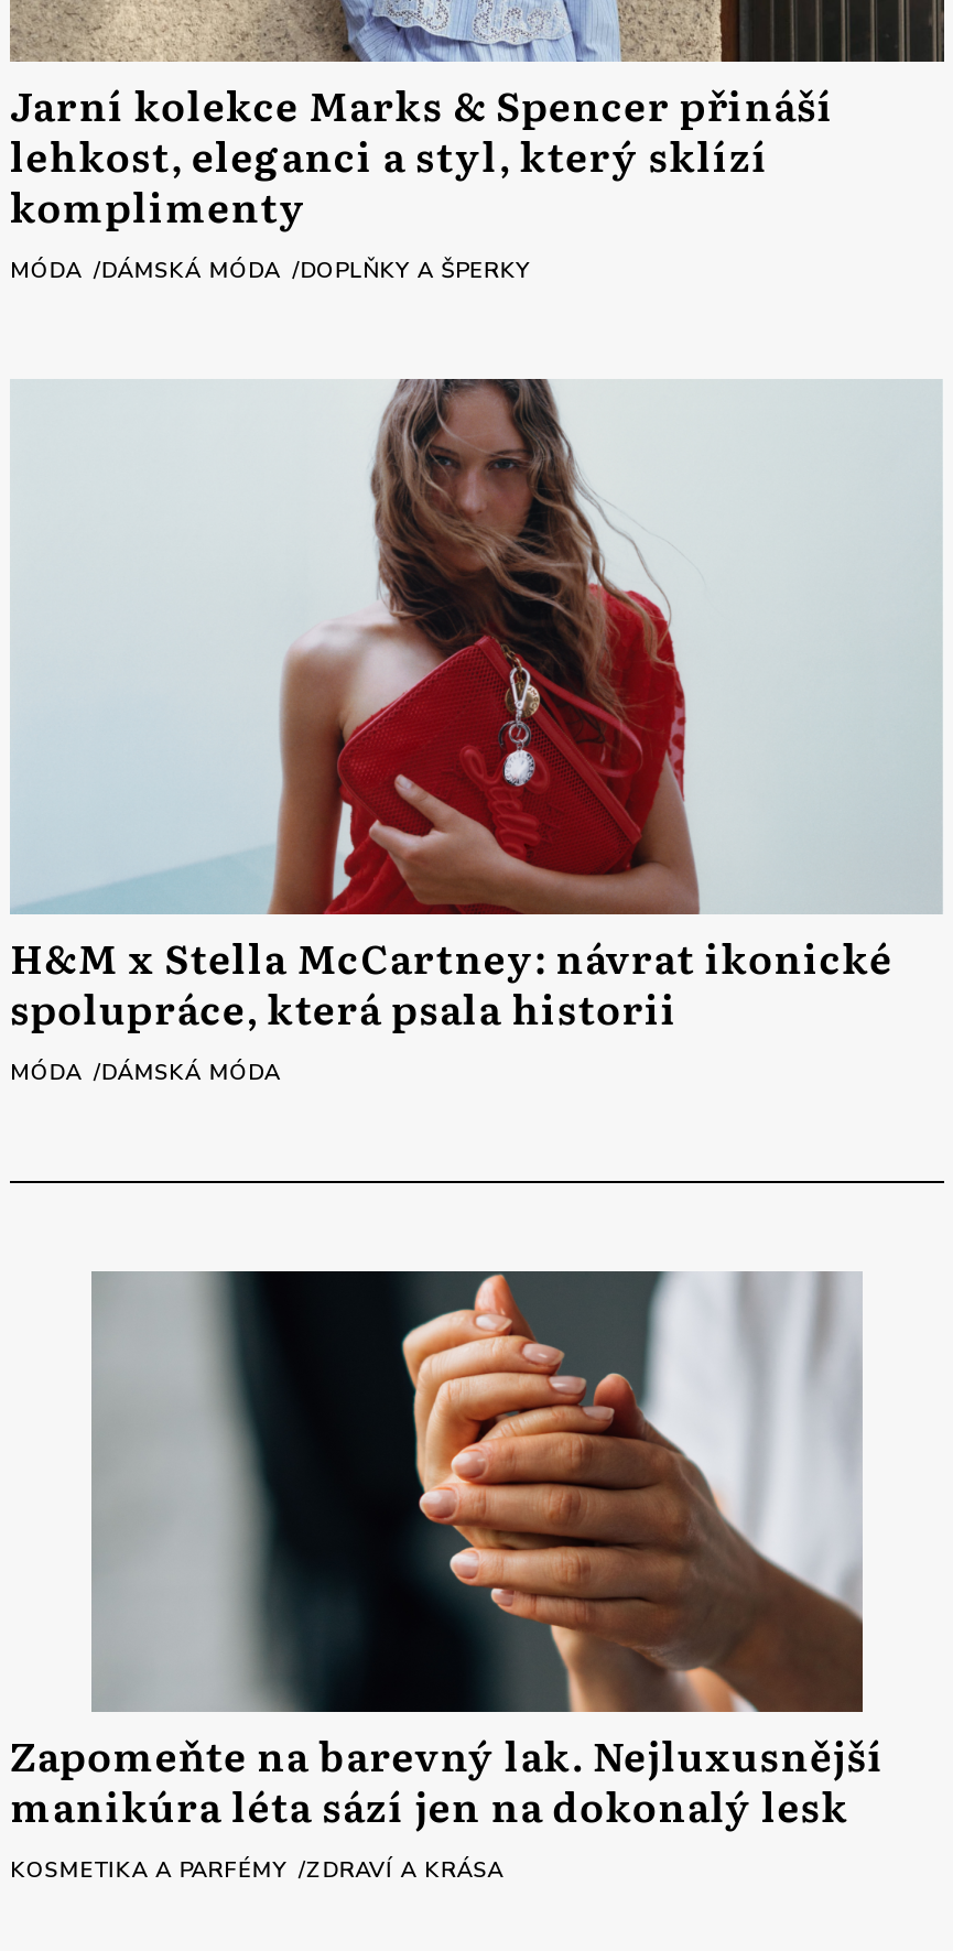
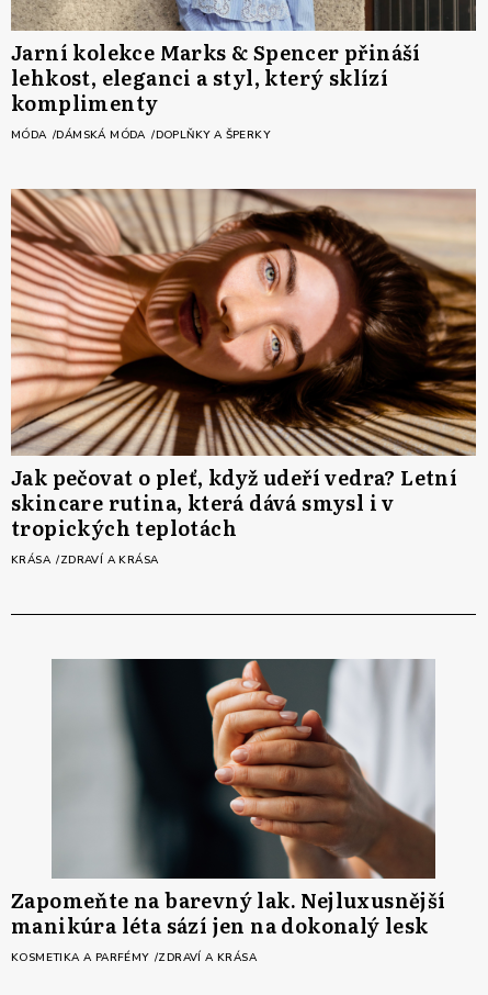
- [image]
- H&M x Stella McCartney: návrat ikonické
- spolupráce, která psala historii
- MÓDA DÁMSKÁ MÓDA
+ [image]
+ Jak pečovat o pleť, když udeří vedra? Letní
+ skincare rutina, která dává smysl i v
+ tropických teplotách
+ KRÁSA ZDRAVÍ A KRÁSA
